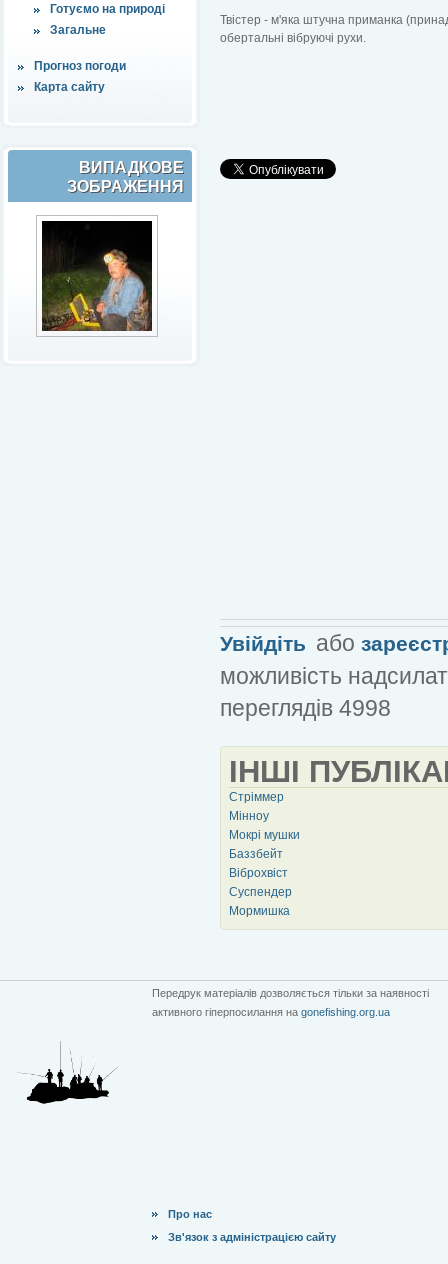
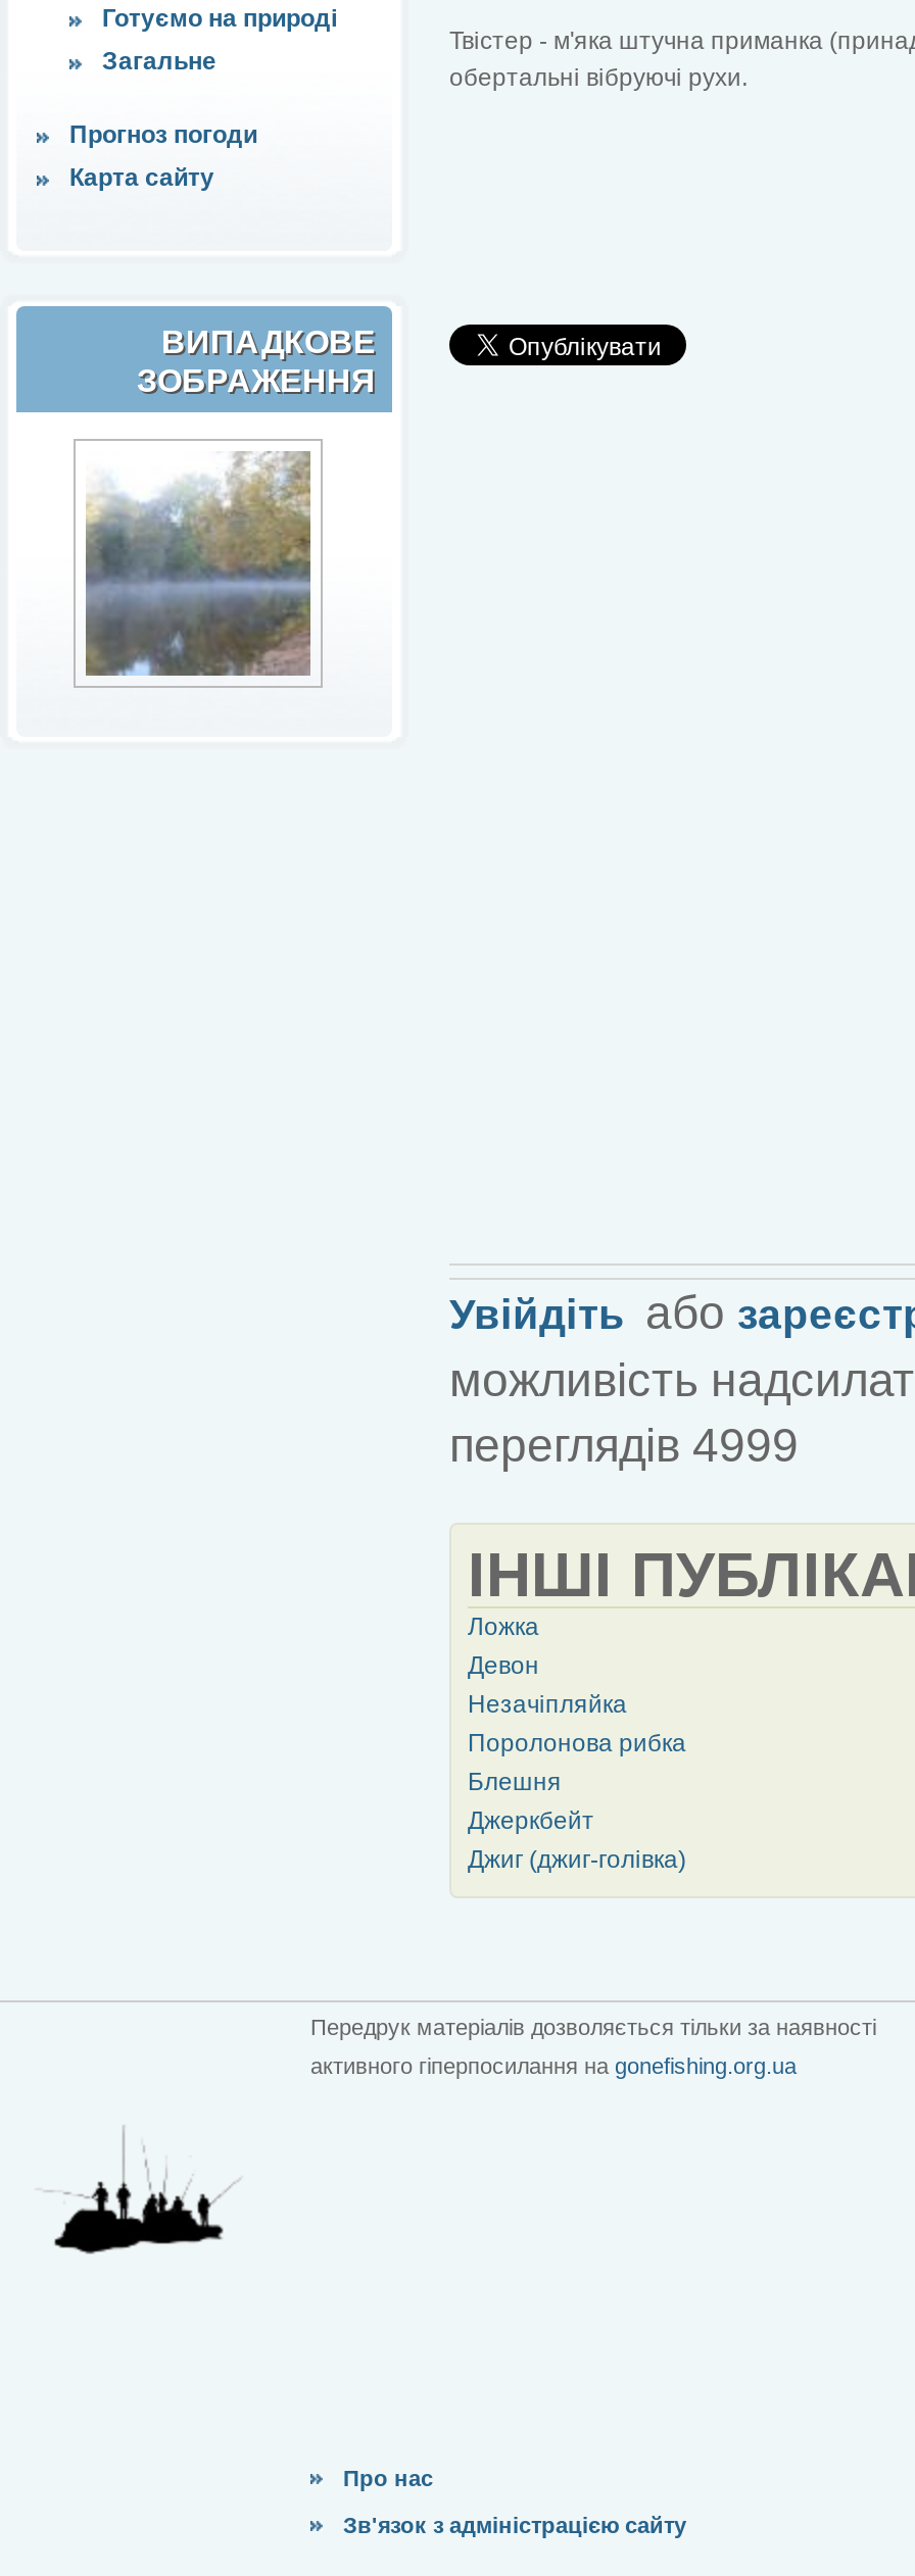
- [image]
+ [image]

- переглядів 4998
+ переглядів 4999

- Стріммер
- Мінноу
- Мокрі мушки
- Баззбейт
- Віброхвіст
- Суспендер
- Мормишка
+ Ложка
+ Девон
+ Незачіпляйка
+ Поролонова рибка
+ Блешня
+ Джеркбейт
+ Джиг (джиг-голівка)
